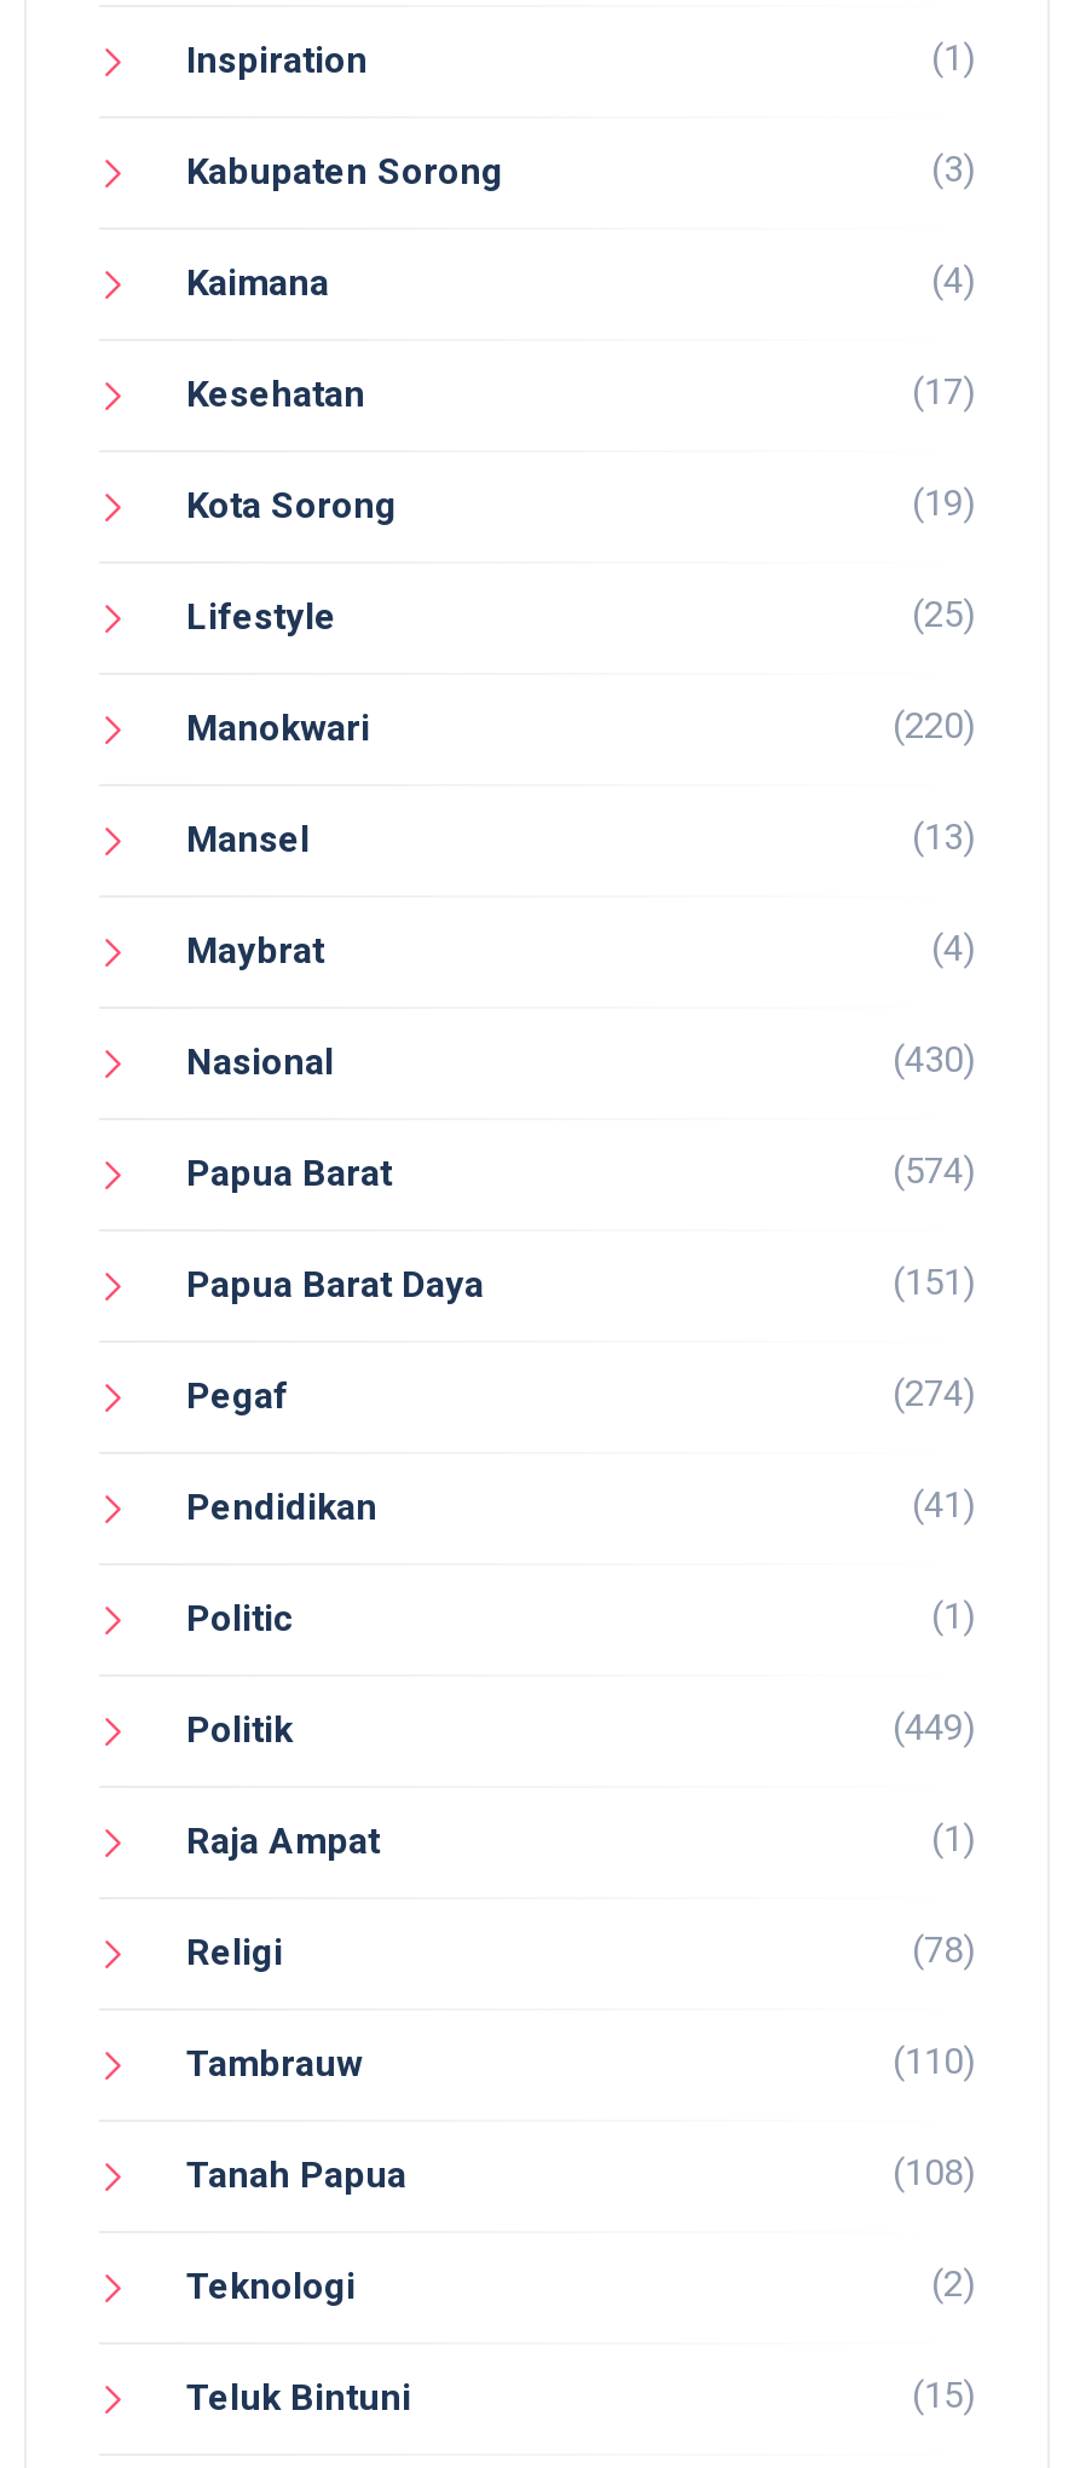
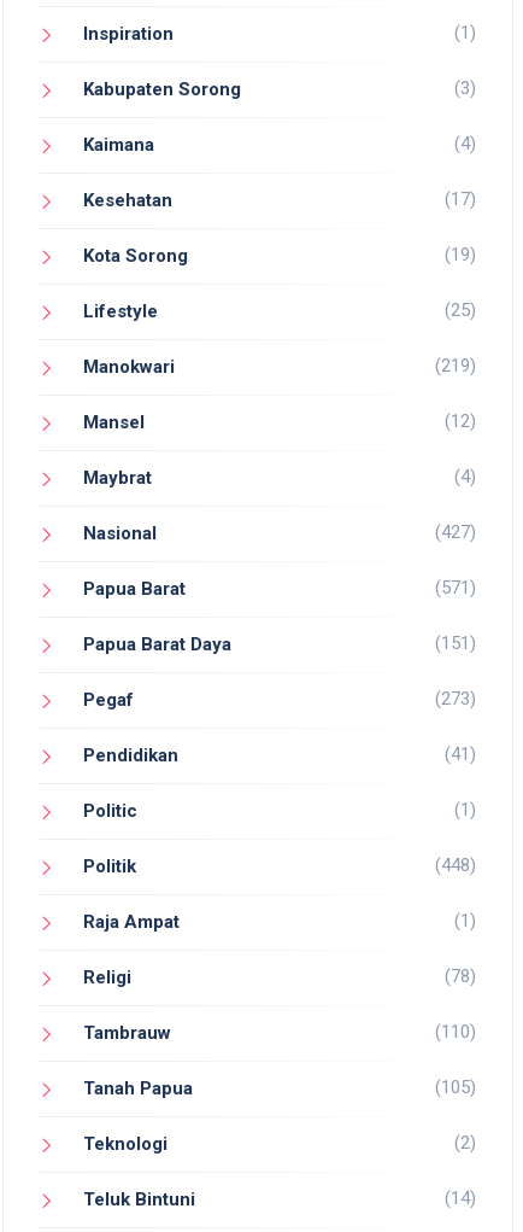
- (220)
+ (219)

- (13)
+ (12)

- (430)
+ (427)

- (574)
+ (571)

- (274)
+ (273)

- (449)
+ (448)

- (108)
+ (105)

- (15)
+ (14)
